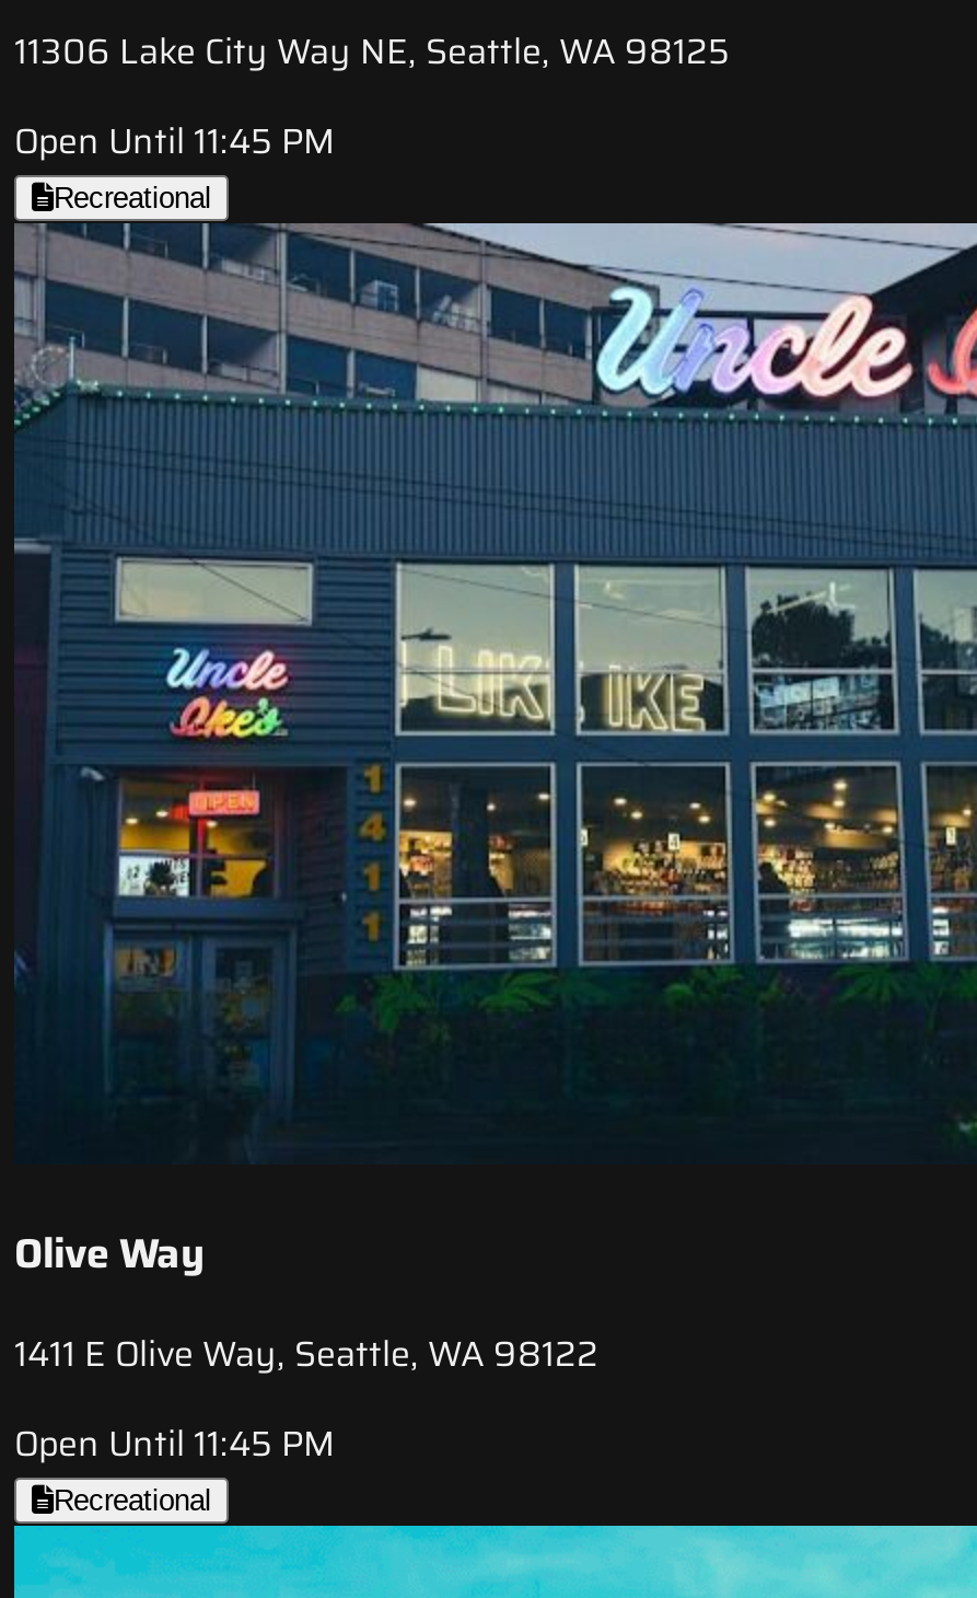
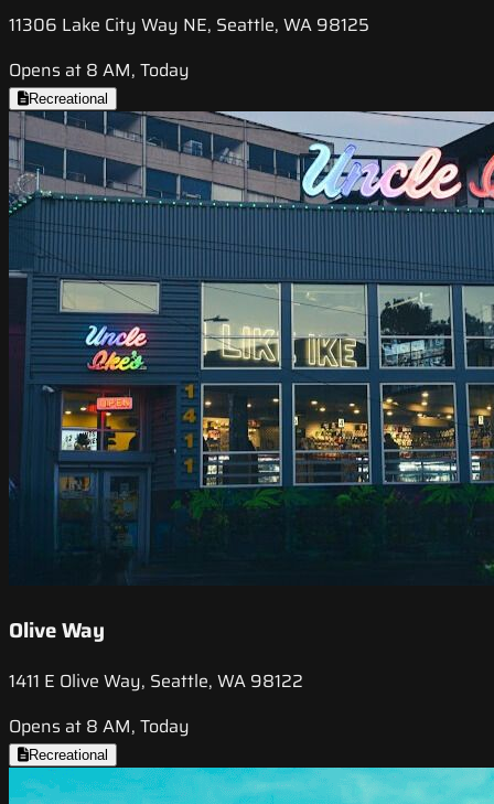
- Open Until 11:45 PM
+ Opens at 8 AM, Today

- Open Until 11:45 PM
+ Opens at 8 AM, Today
